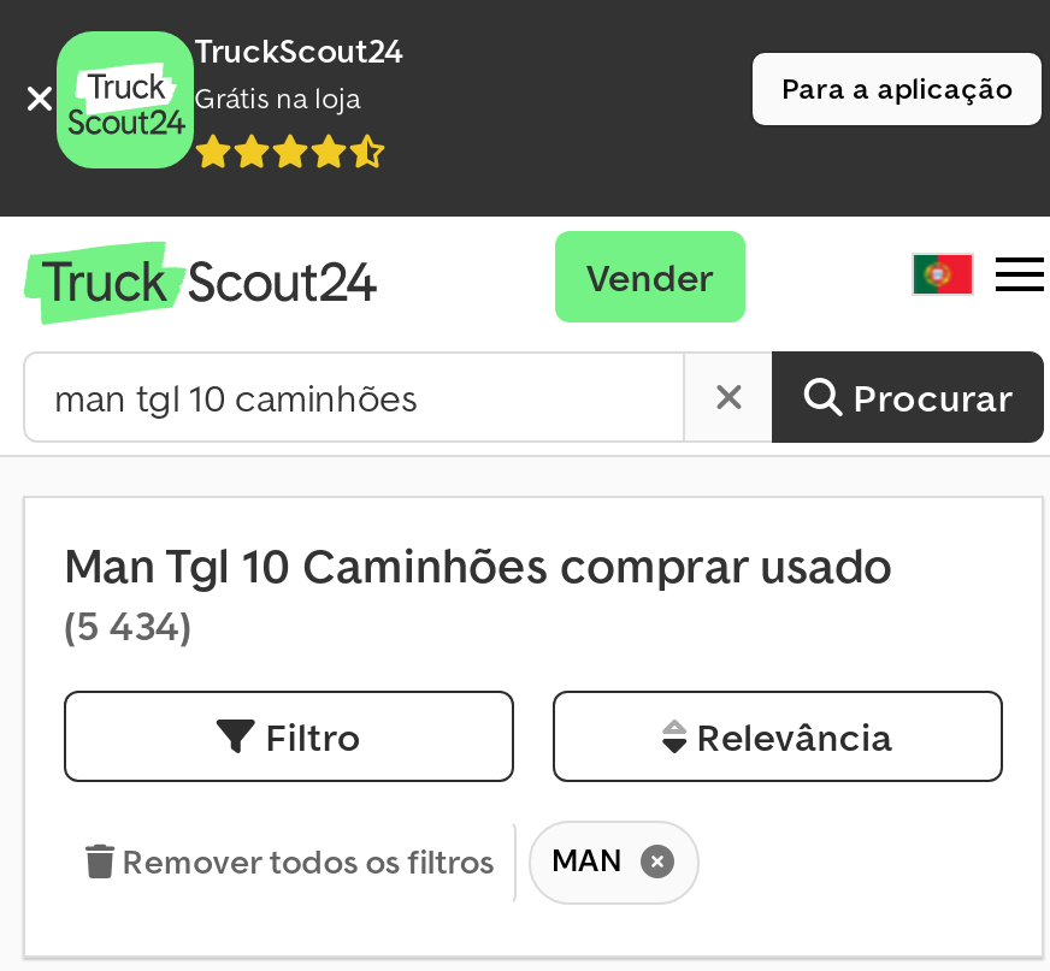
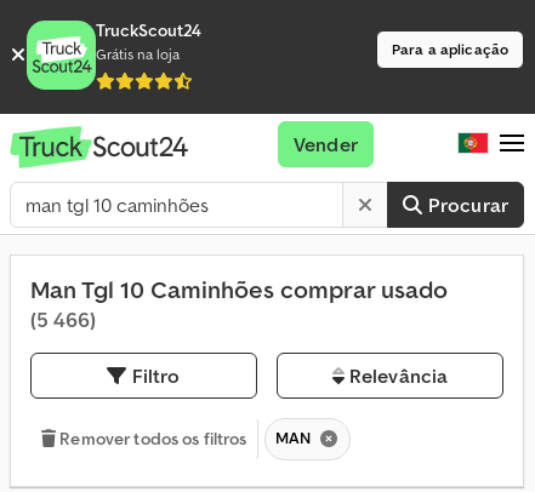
- (5 434)
+ (5 466)
